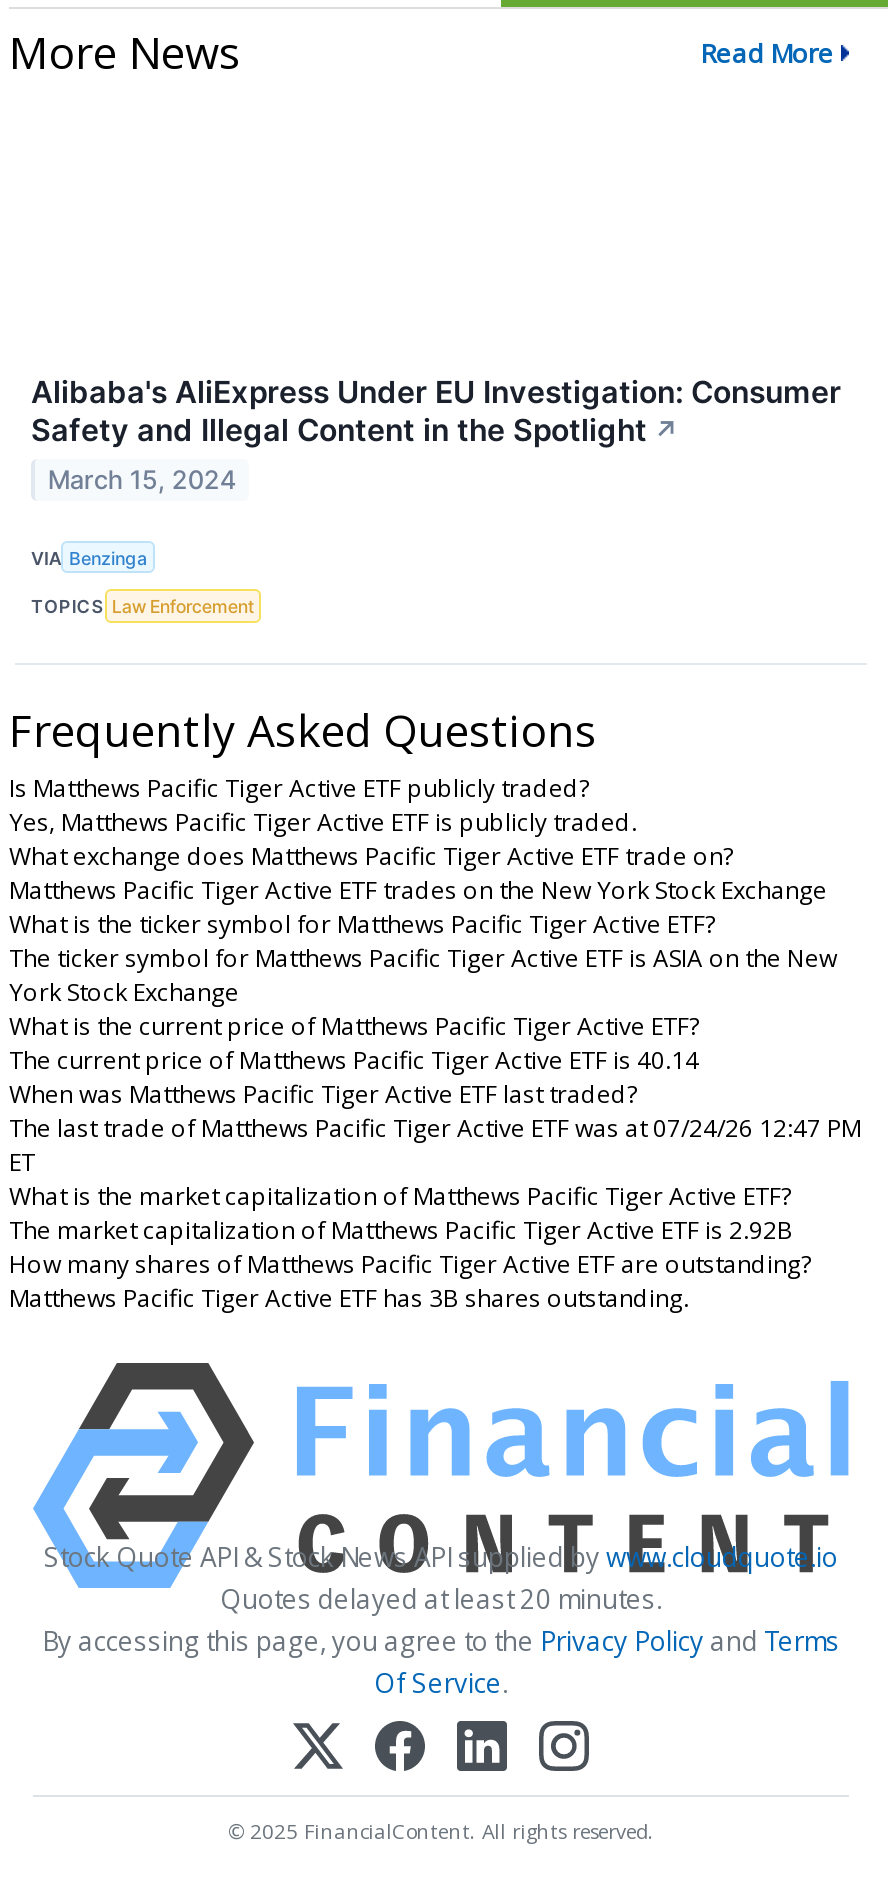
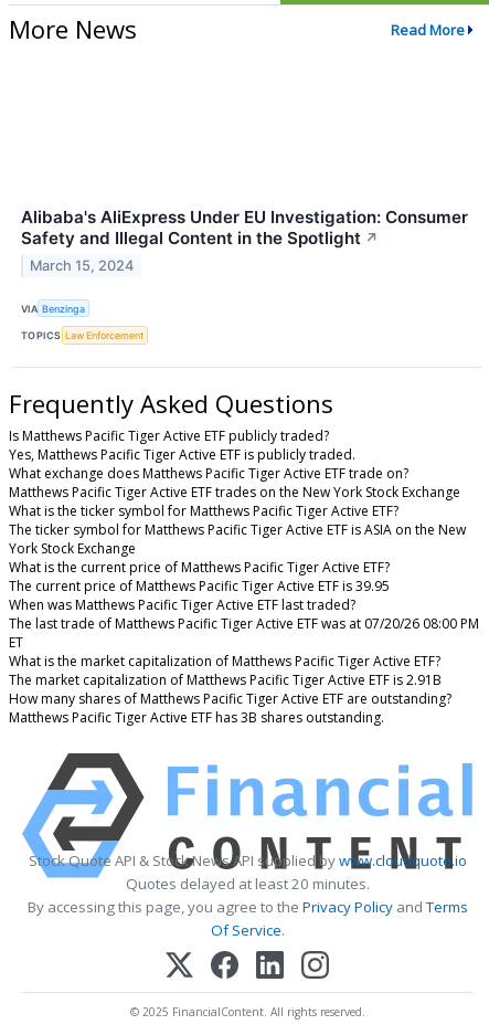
- The current price of Matthews Pacific Tiger Active ETF is 40.14
+ The current price of Matthews Pacific Tiger Active ETF is 39.95

- The last trade of Matthews Pacific Tiger Active ETF was at 07/24/26 12:47 PM
+ The last trade of Matthews Pacific Tiger Active ETF was at 07/20/26 08:00 PM

- The market capitalization of Matthews Pacific Tiger Active ETF is 2.92B
+ The market capitalization of Matthews Pacific Tiger Active ETF is 2.91B
